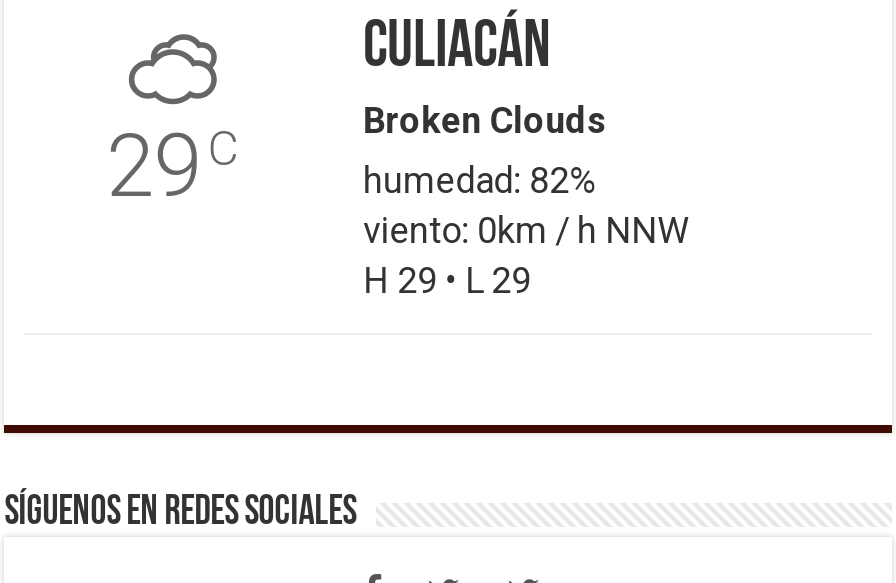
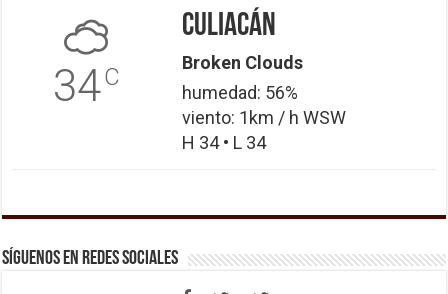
- 29 C
+ 34 C

- humedad: 82%
+ humedad: 56%

- viento: 0km / h NNW
+ viento: 1km / h WSW

- H 29 • L 29
+ H 34 • L 34
